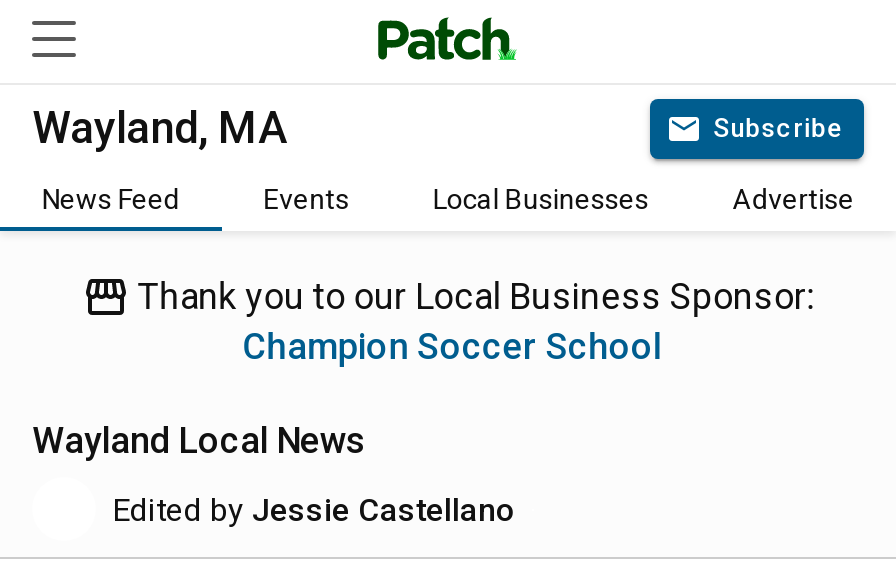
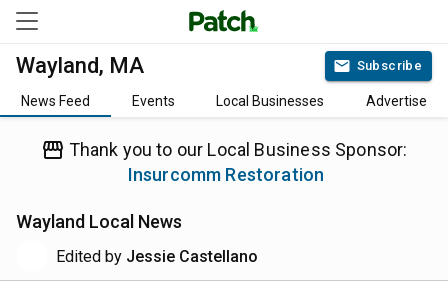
- Champion Soccer School
+ Insurcomm Restoration
